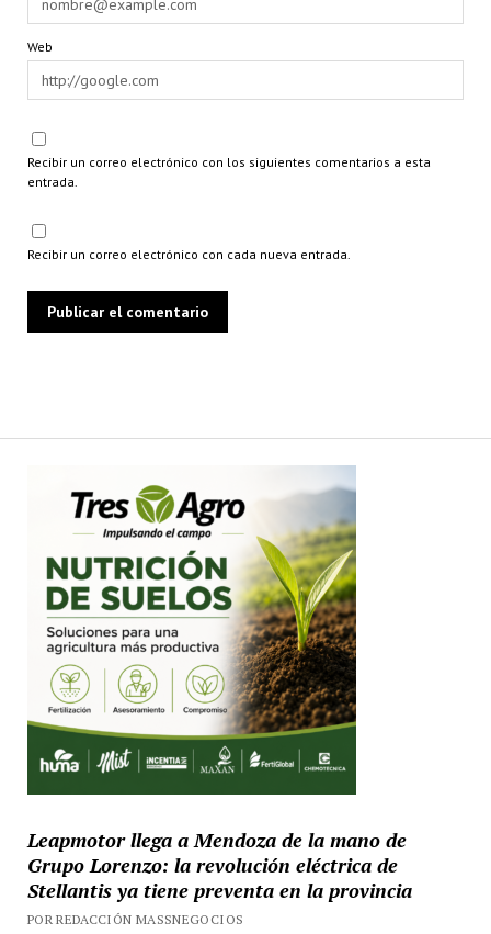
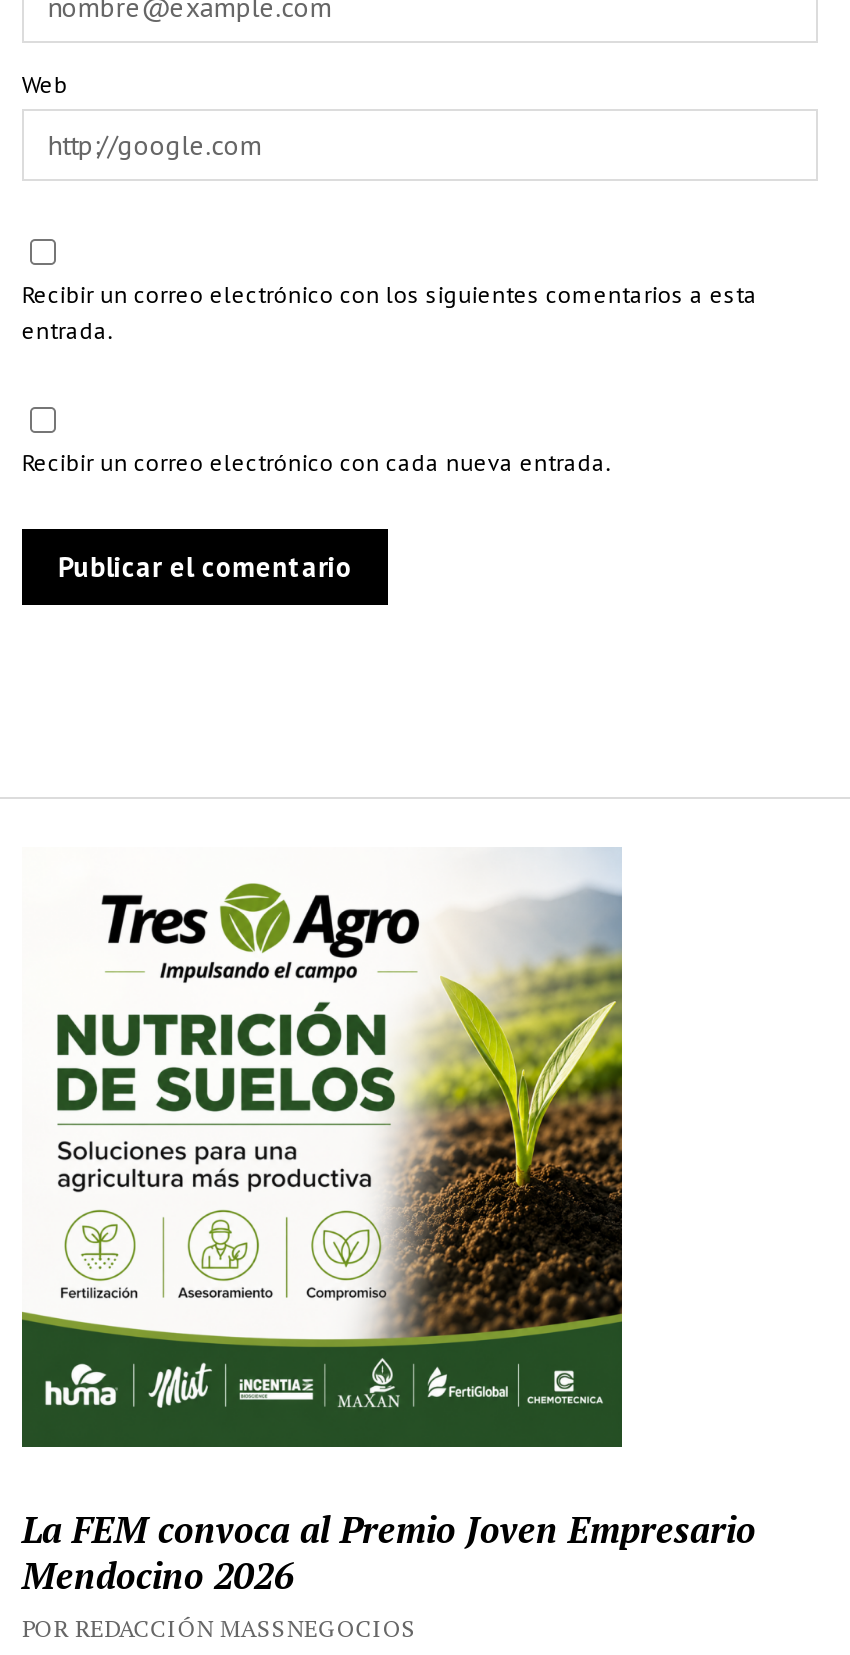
- Leapmotor llega a Mendoza de la mano de
- Grupo Lorenzo: la revolución eléctrica de
- Stellantis ya tiene preventa en la provincia
+ La FEM convoca al Premio Joven Empresario
+ Mendocino 2026
